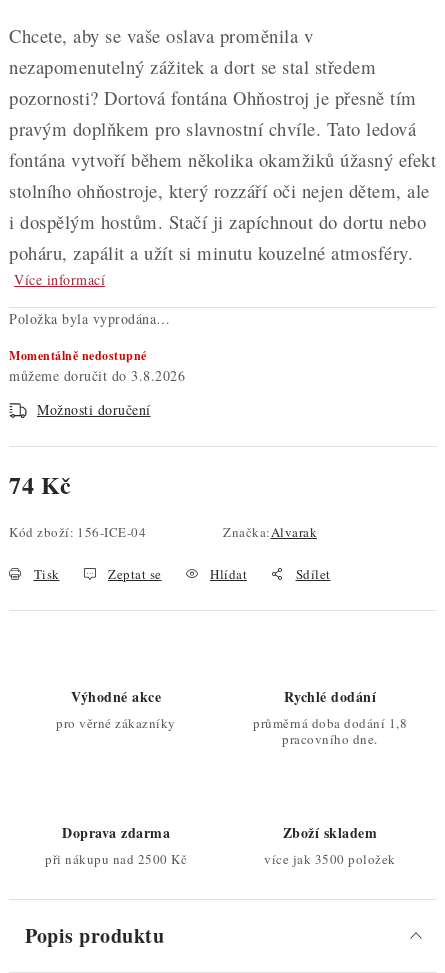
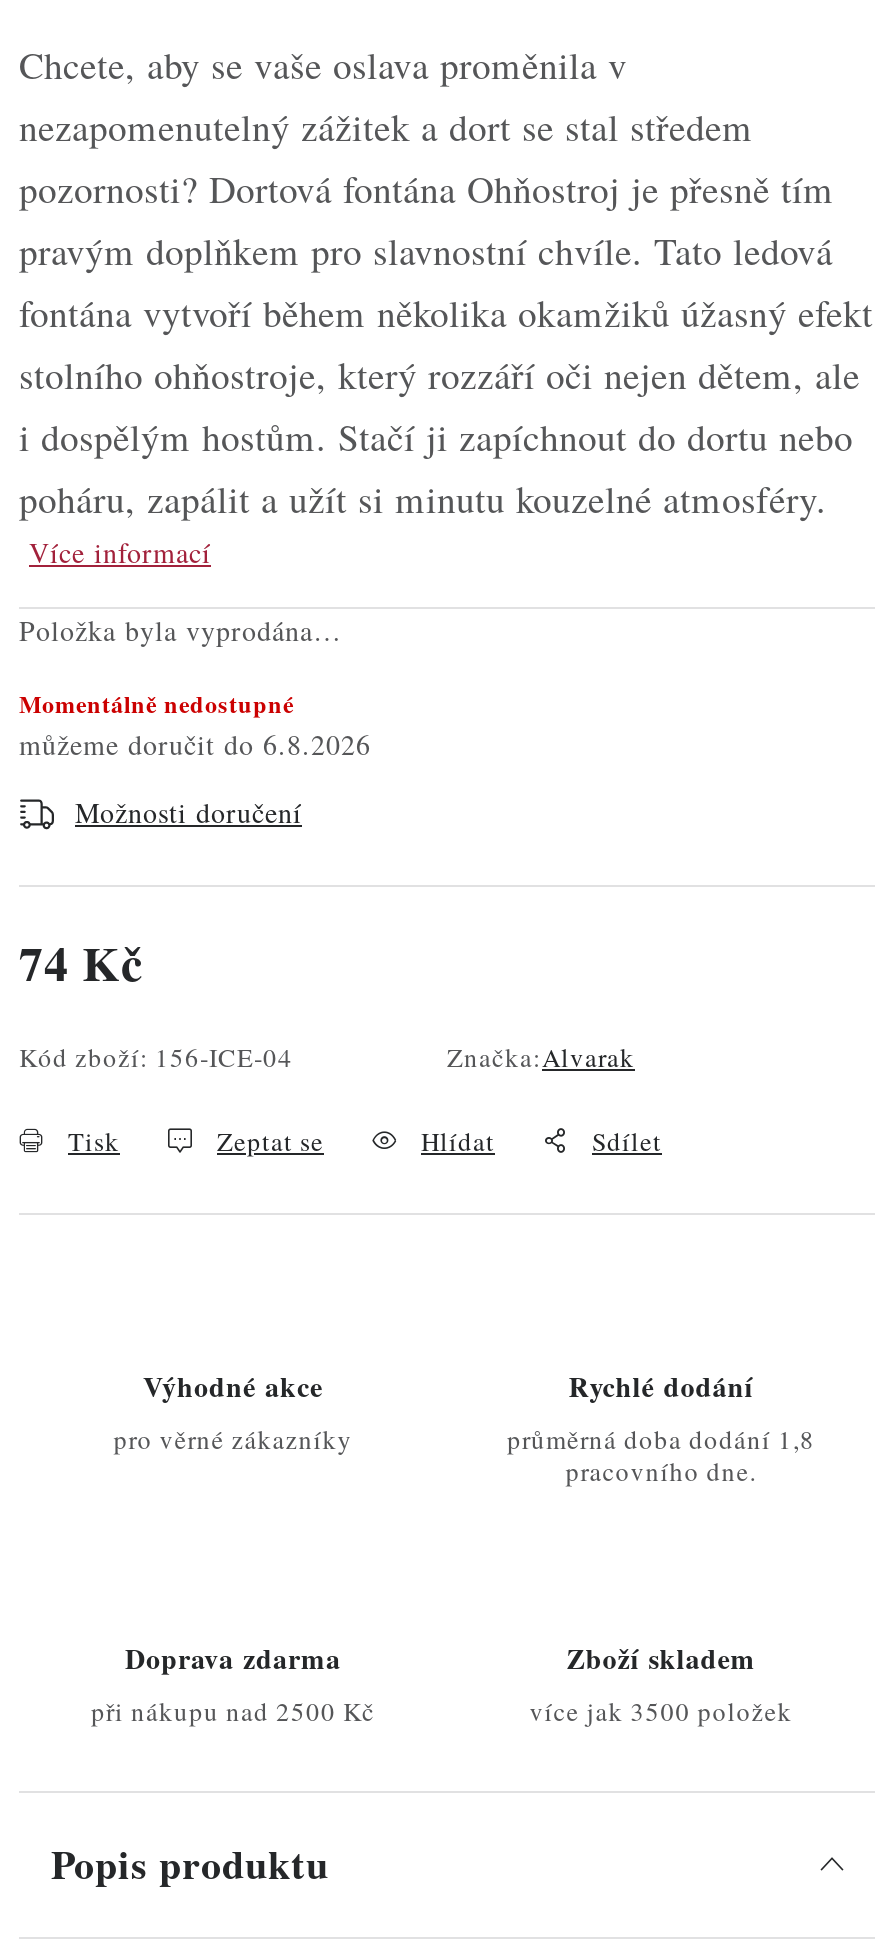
- 3.8.2026
+ 6.8.2026
